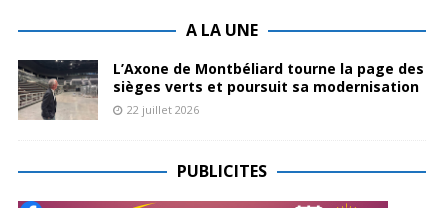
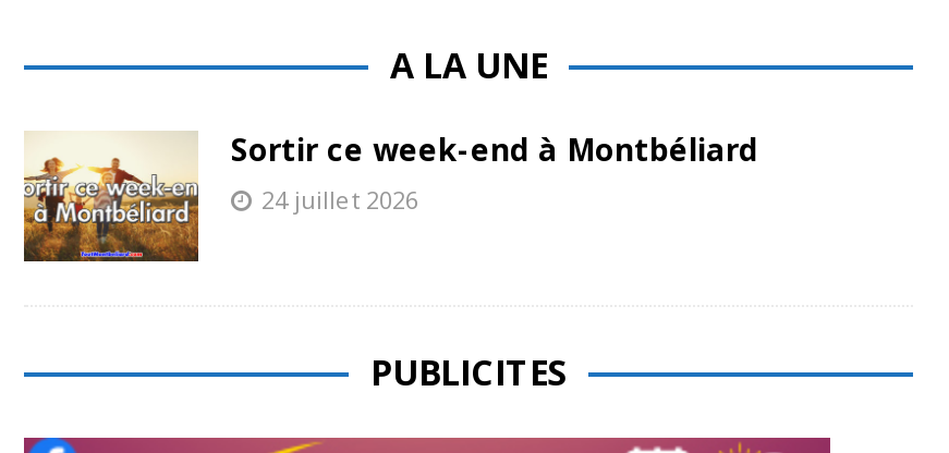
- [image]
- L’Axone de Montbéliard tourne la page des
- sièges verts et poursuit sa modernisation
- 22 juillet 2026
+ [image]
+ Sortir ce week-end à Montbéliard
+ 24 juillet 2026
